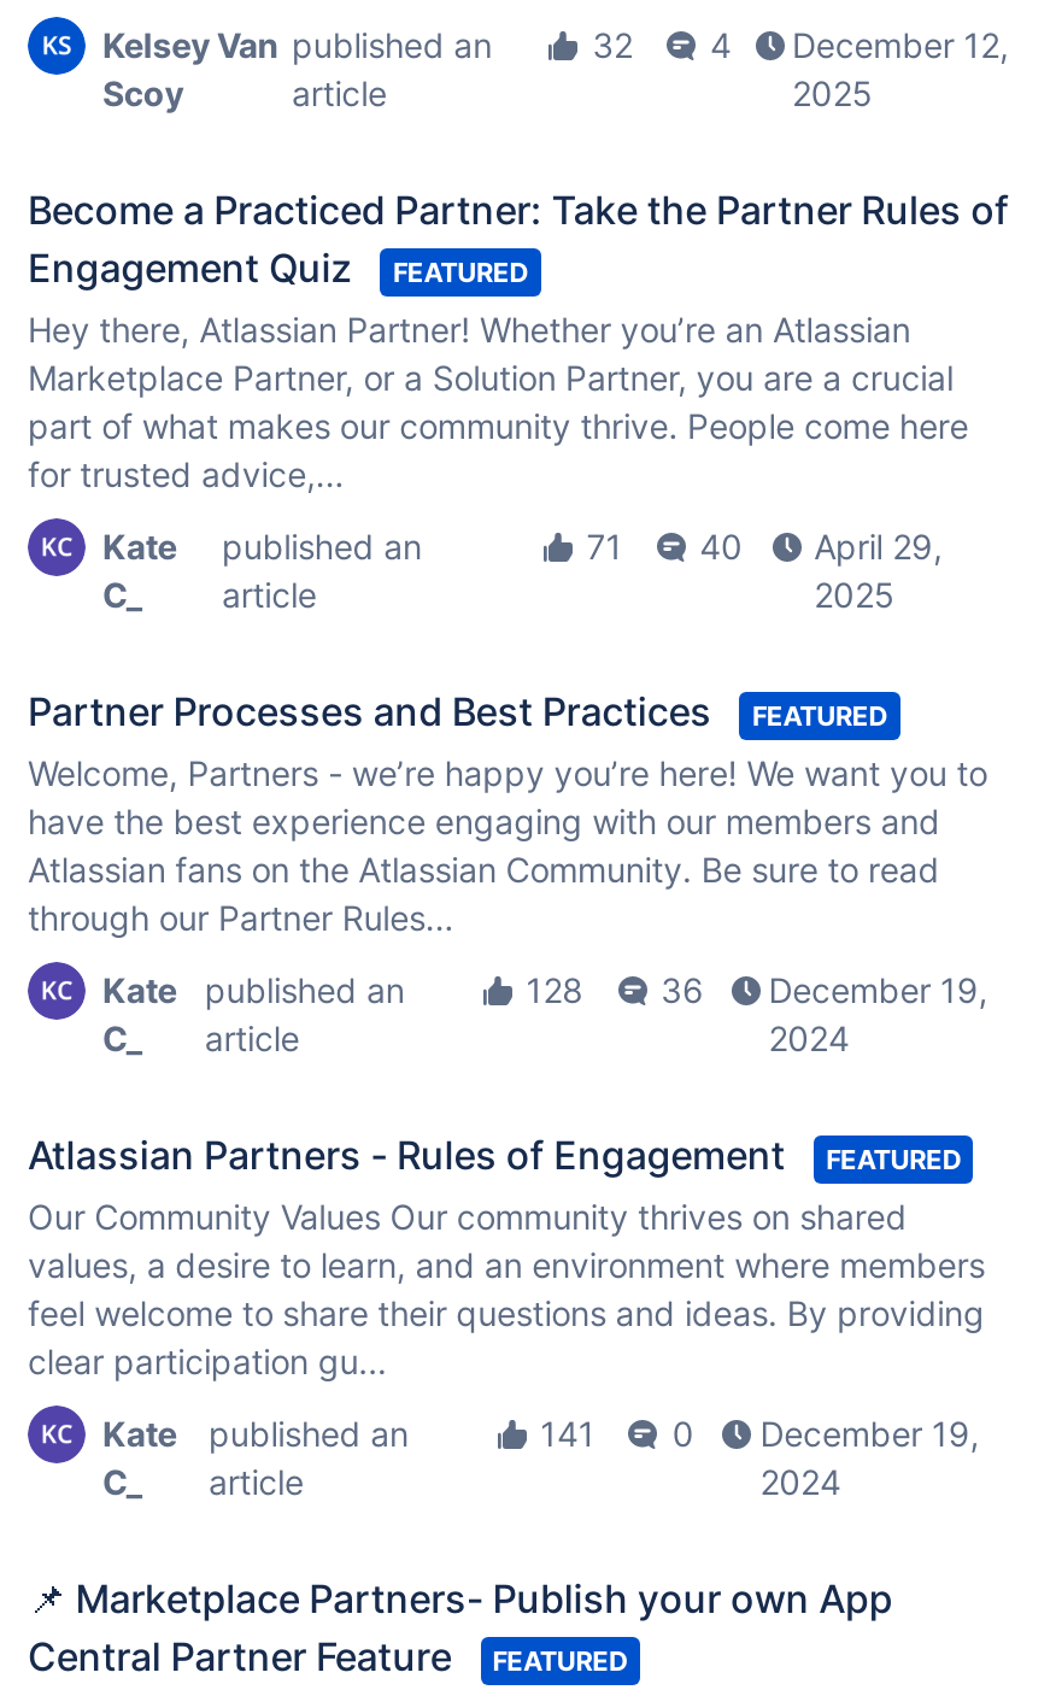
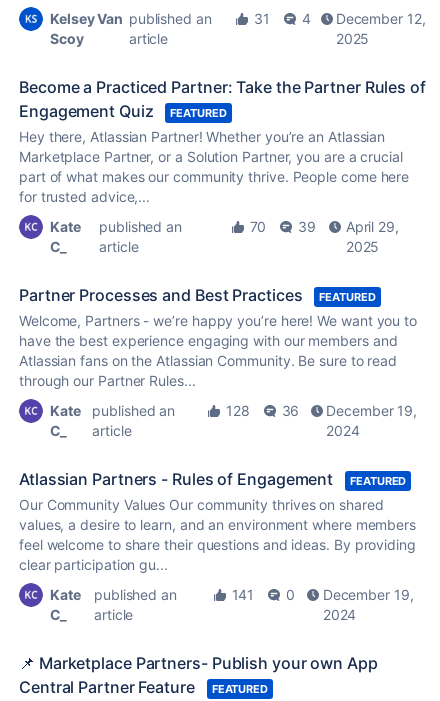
- 32 4 December 12,
+ 31 4 December 12,

- 71
+ 70

- 40
+ 39
